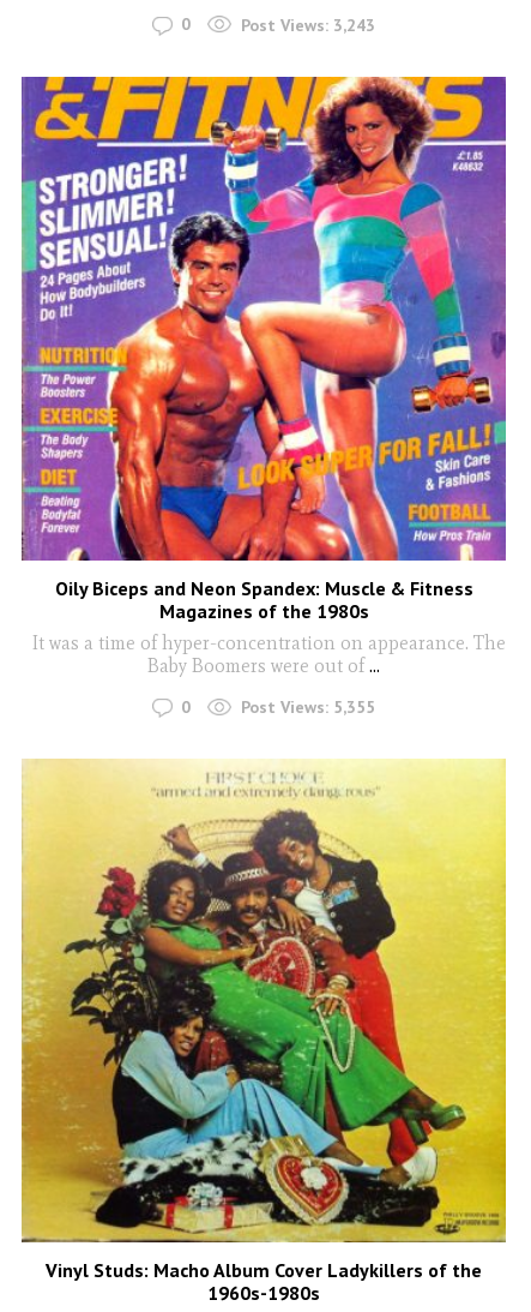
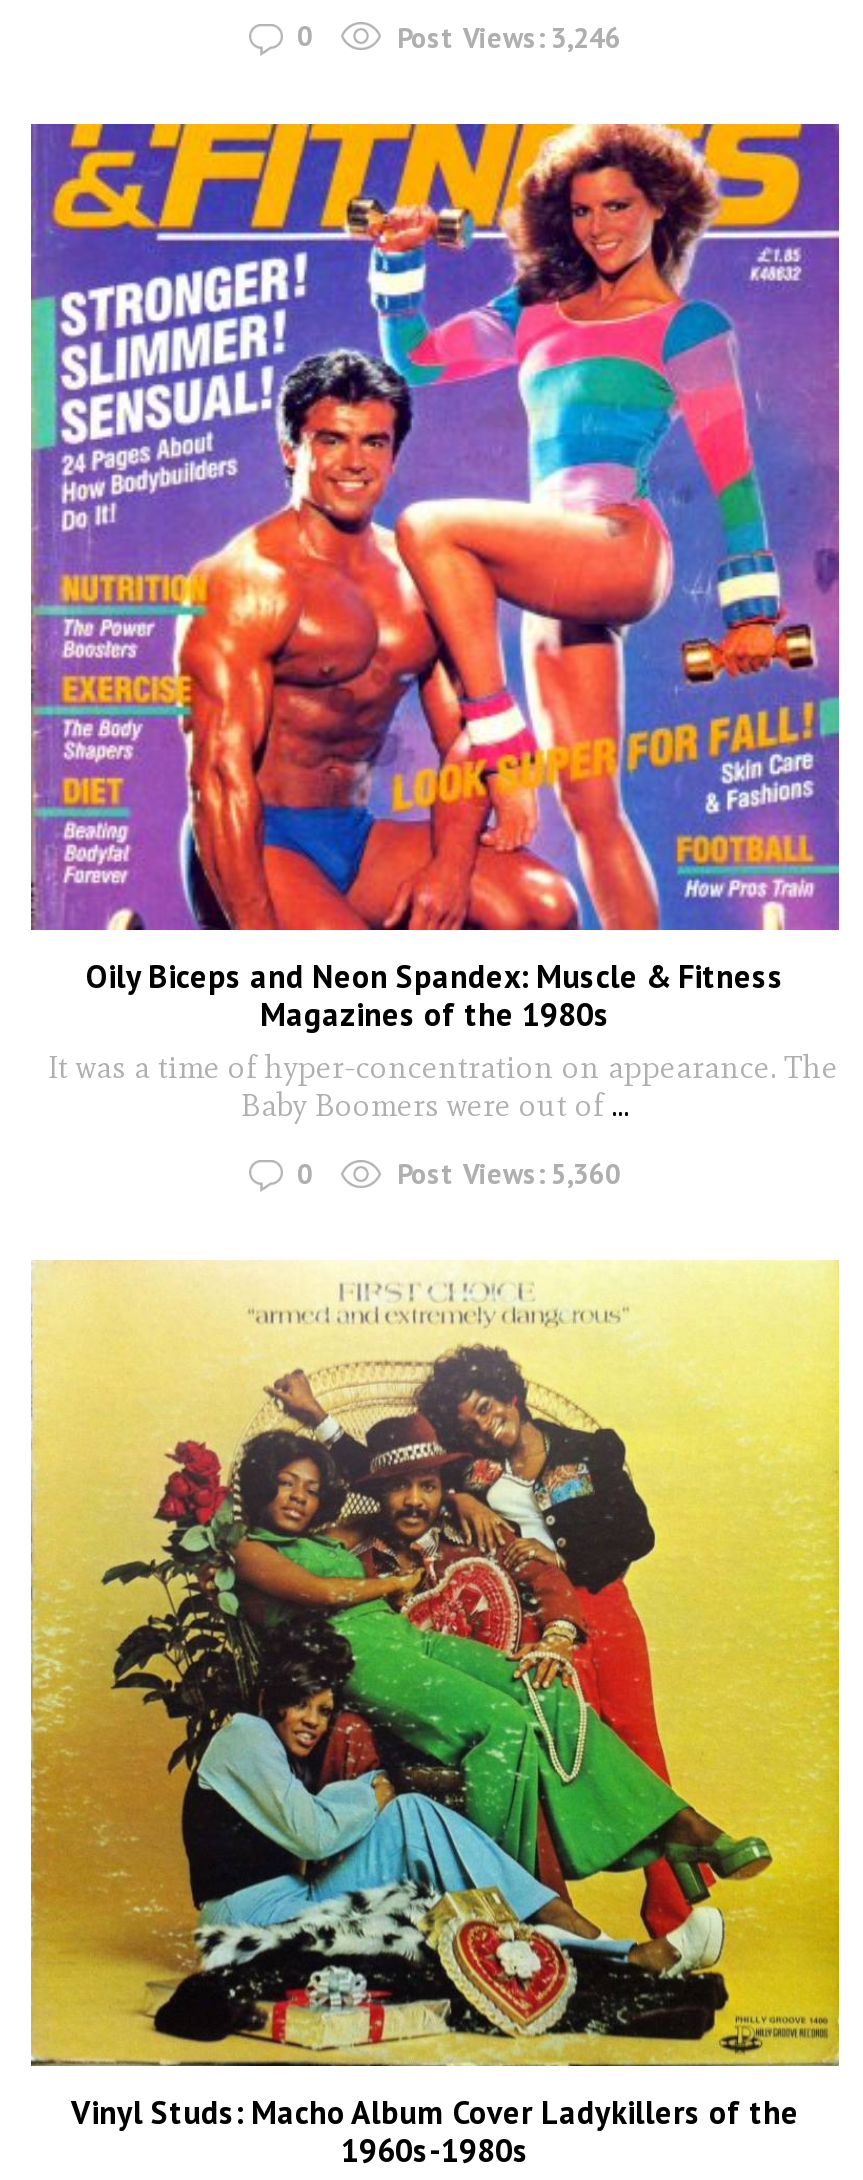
- Post Views: 3,243
+ Post Views: 3,246

- Post Views: 5,355
+ Post Views: 5,360
